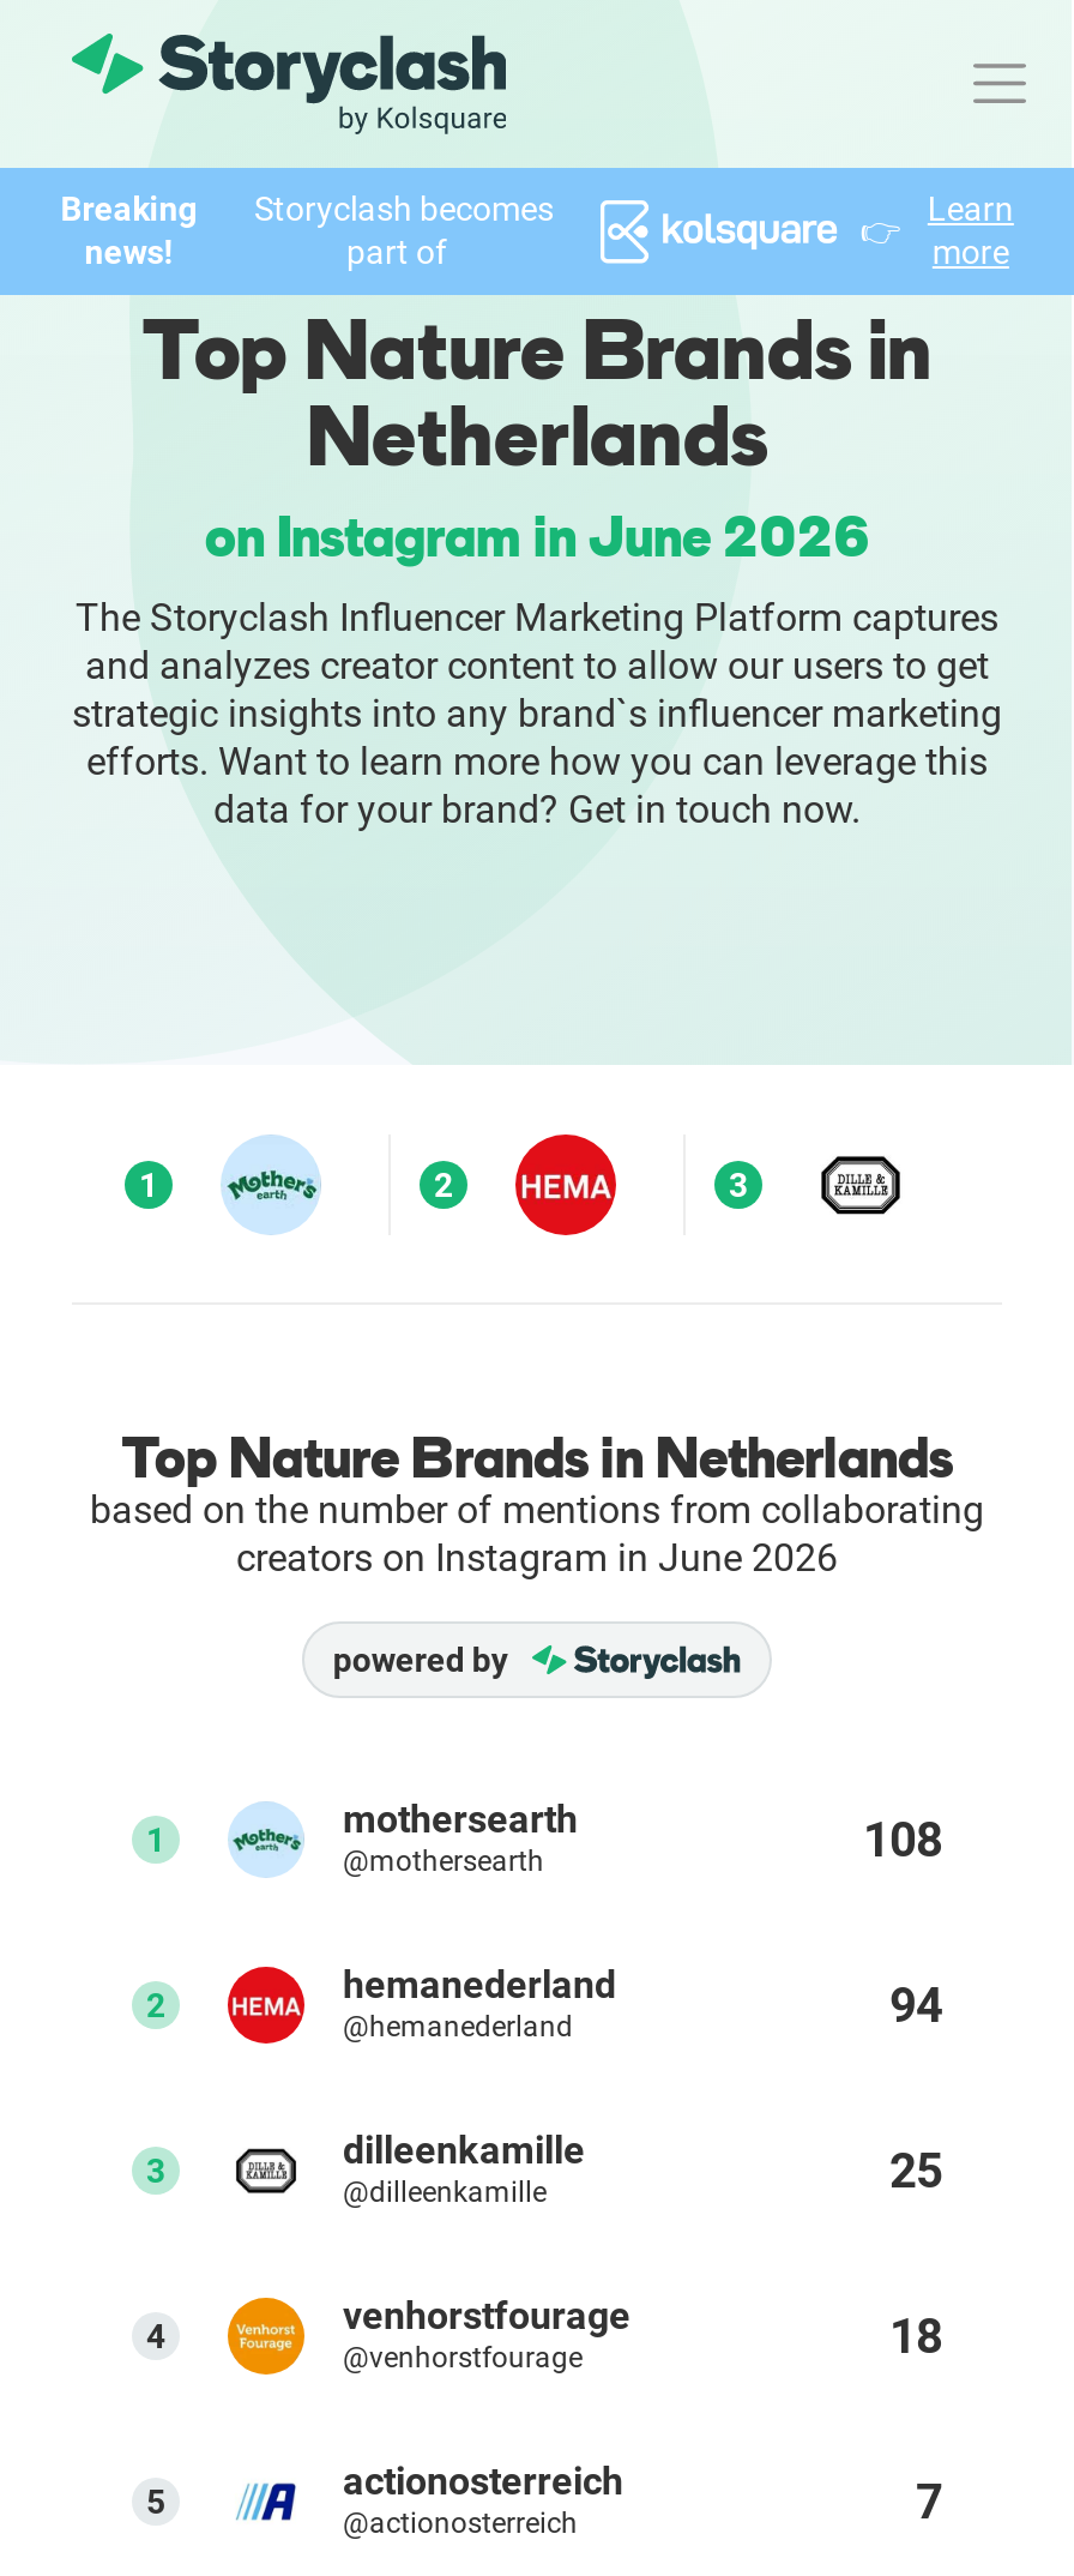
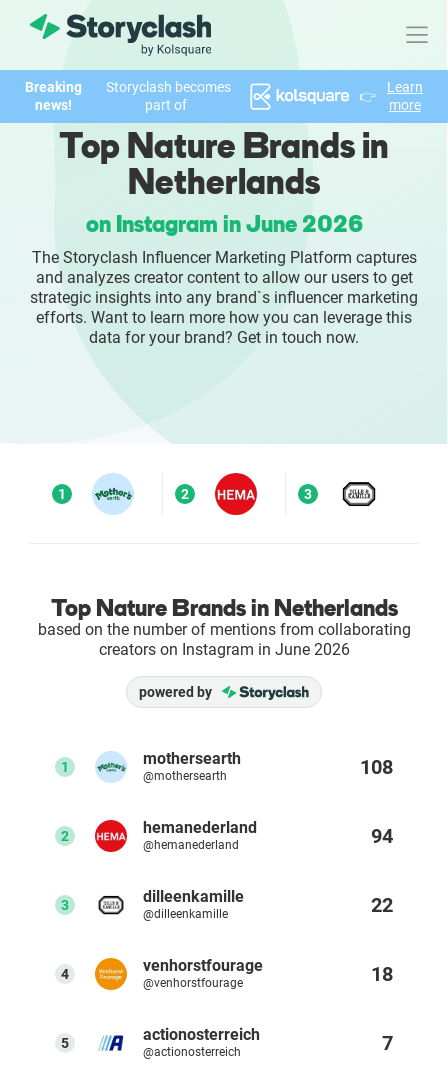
- 25
+ 22
